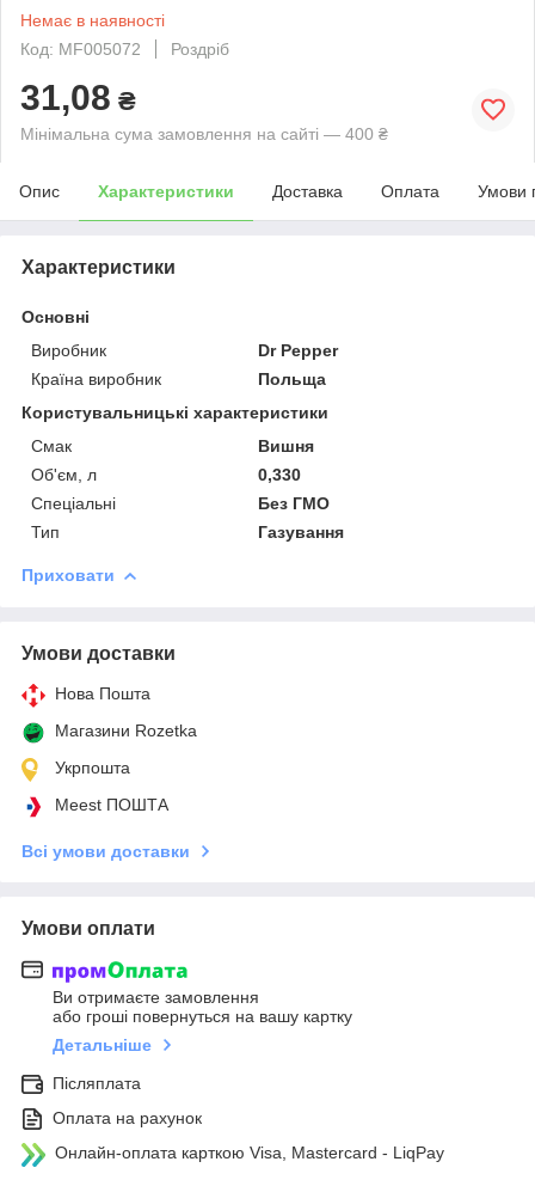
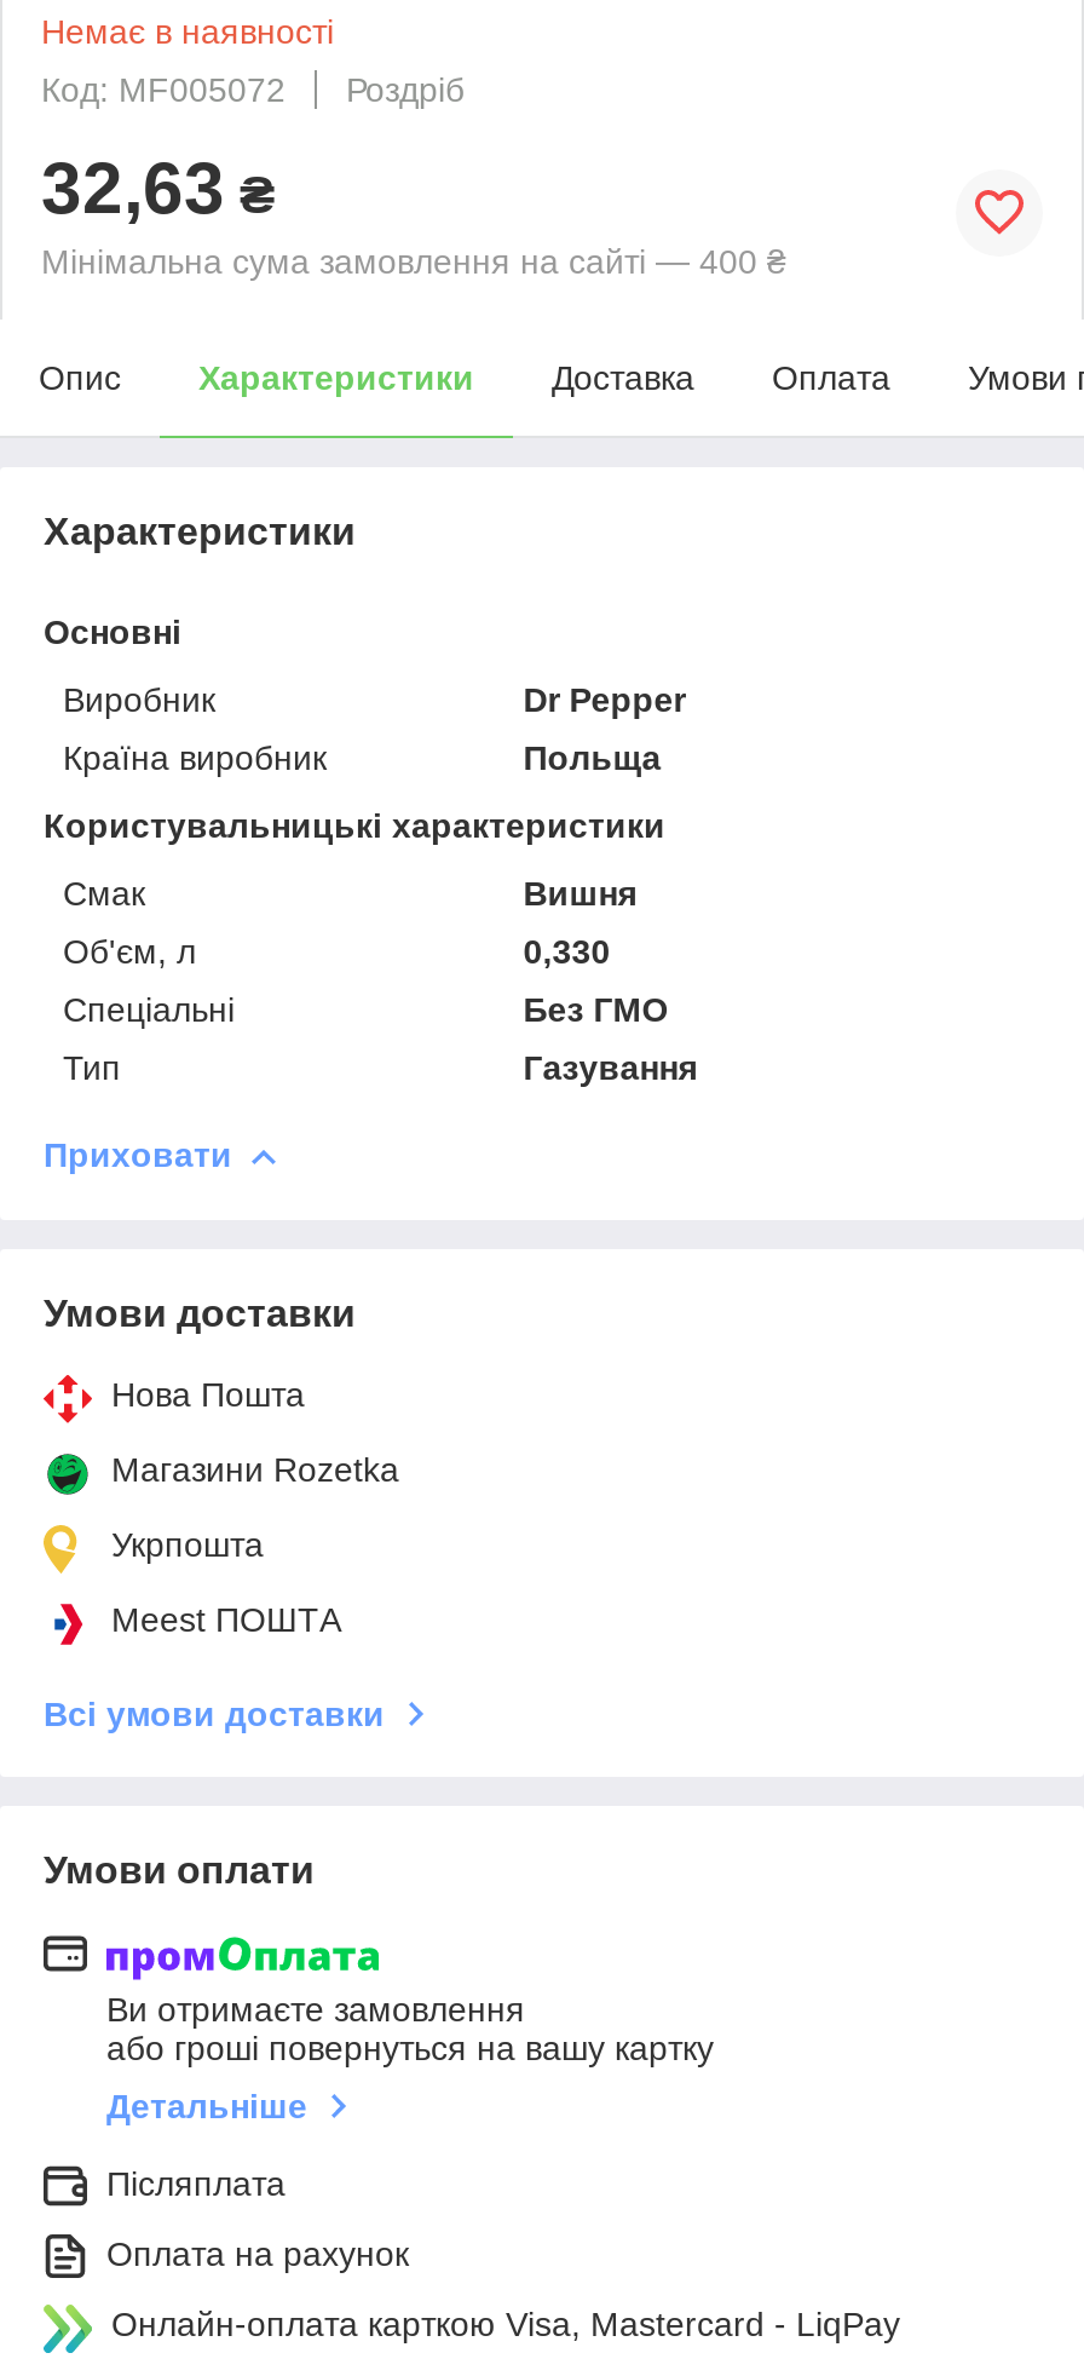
- 31,08 ₴
+ 32,63 ₴
